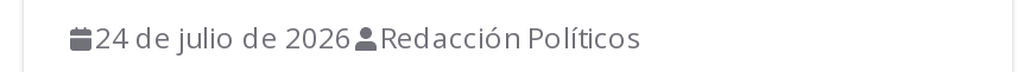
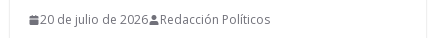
- 24 de julio de 2026 Redacción Políticos
+ 20 de julio de 2026 Redacción Políticos
